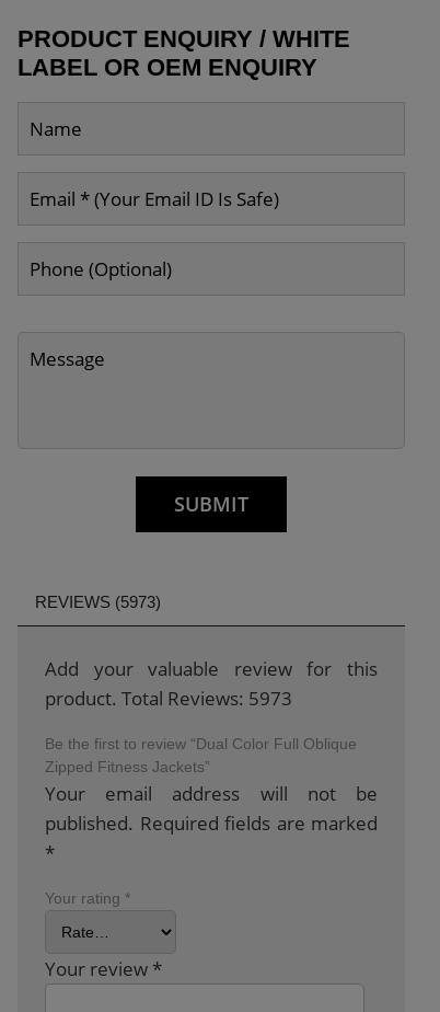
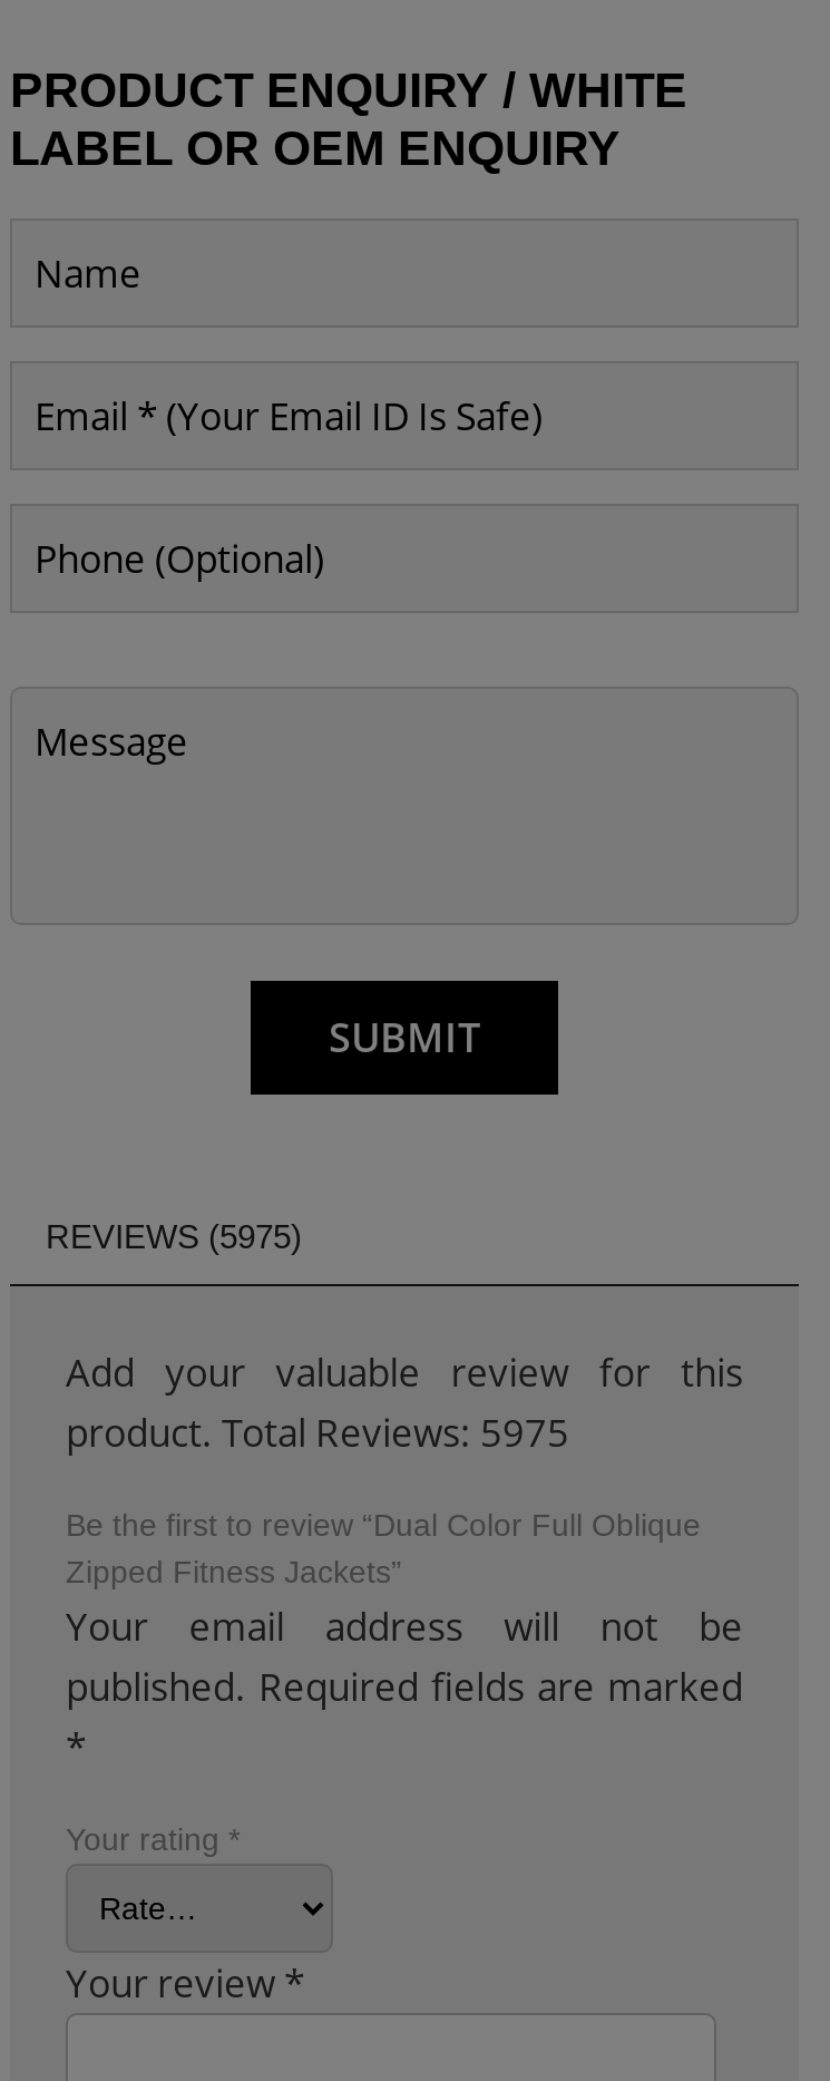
- REVIEWS (5973)
+ REVIEWS (5975)

- product. Total Reviews: 5973
+ product. Total Reviews: 5975
